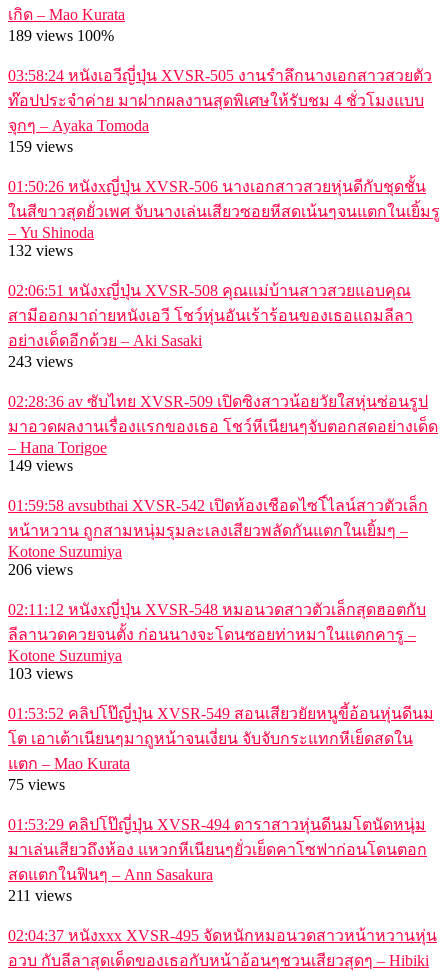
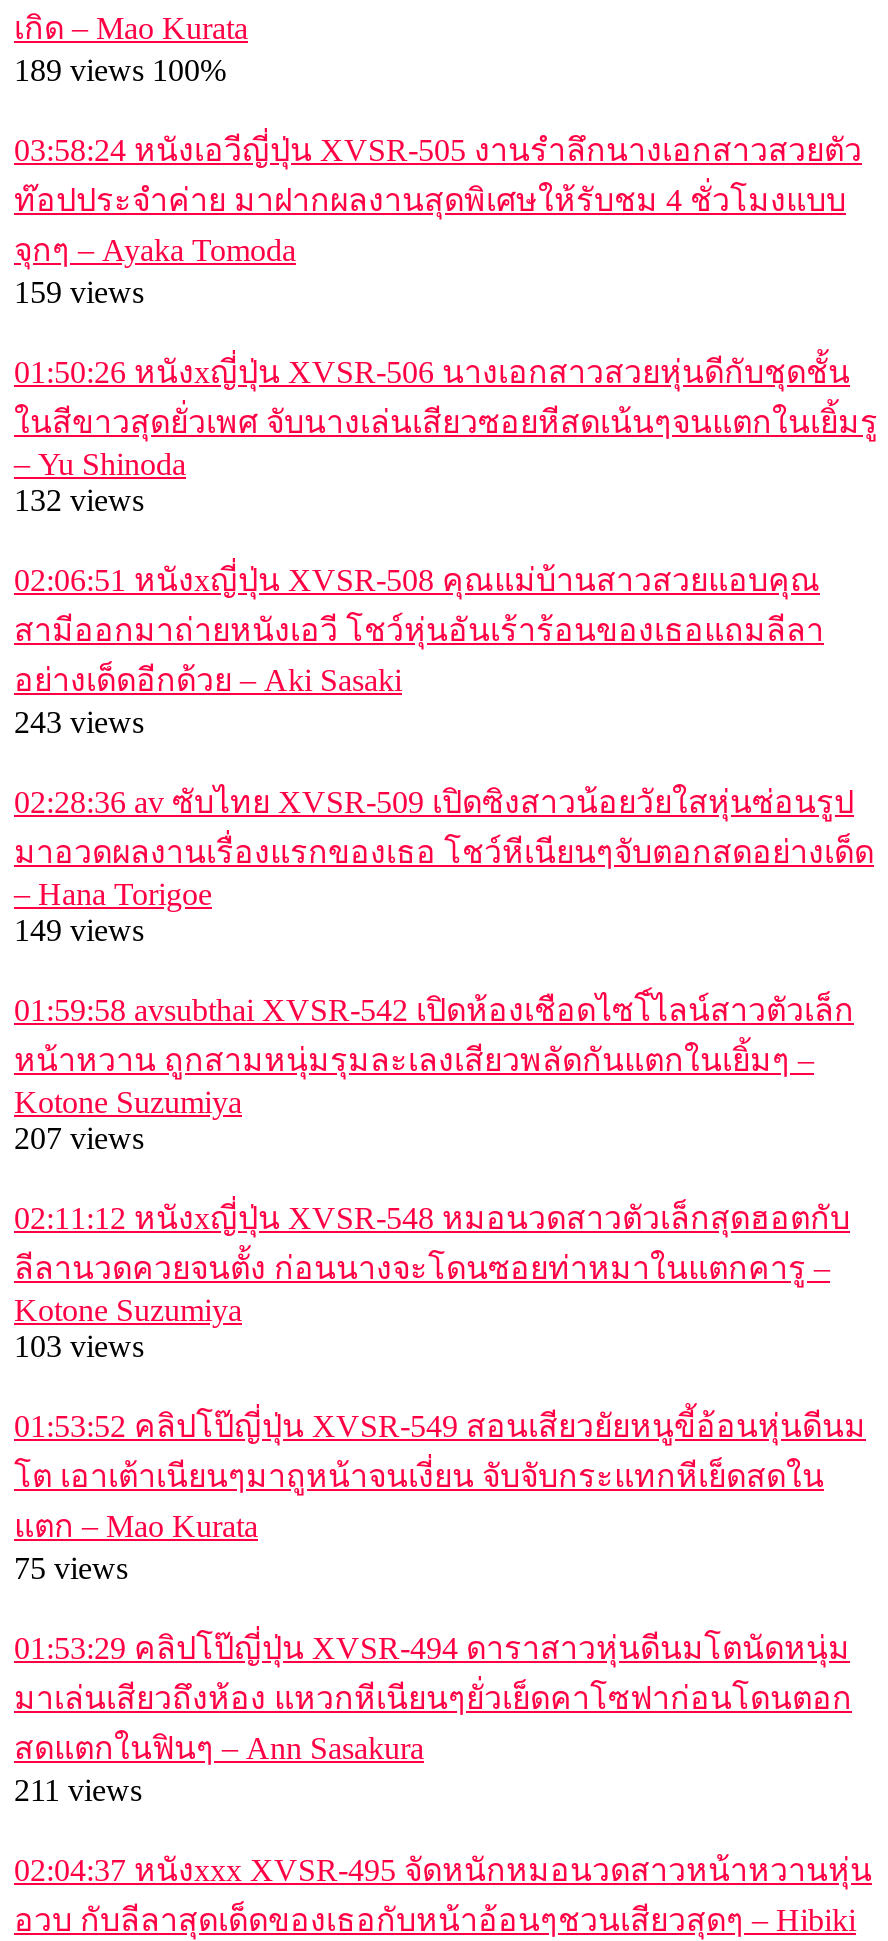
- 206 views
+ 207 views
